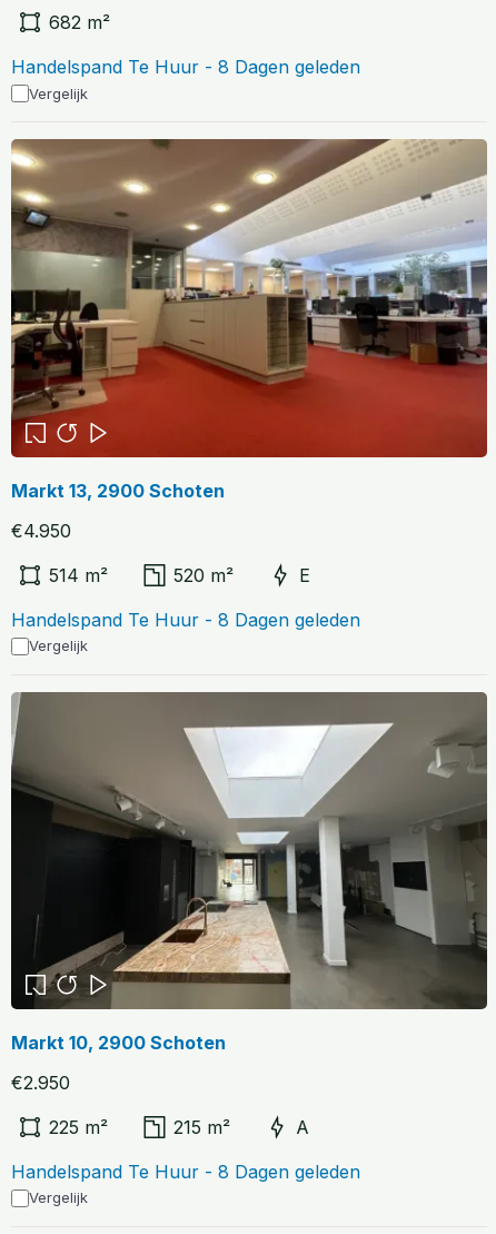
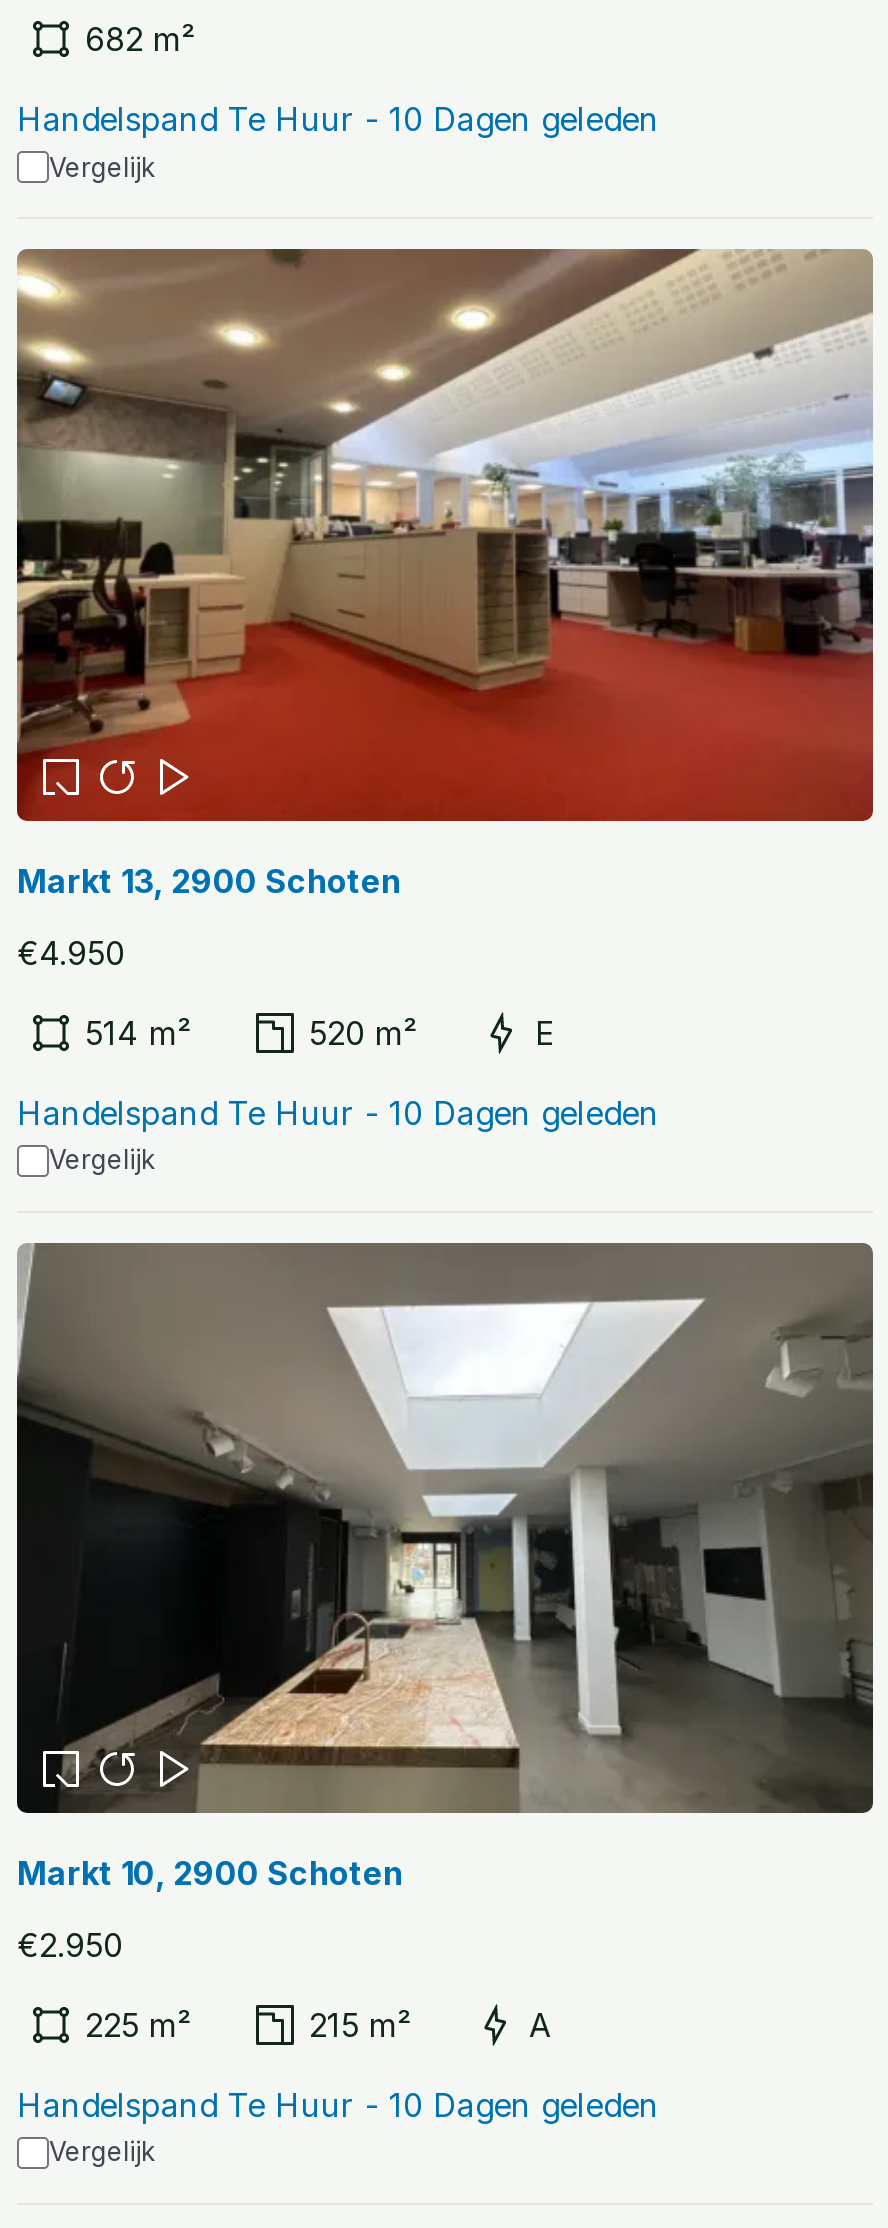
- Handelspand Te Huur - 8 Dagen geleden
+ Handelspand Te Huur - 10 Dagen geleden

- Handelspand Te Huur - 8 Dagen geleden
+ Handelspand Te Huur - 10 Dagen geleden

- Handelspand Te Huur - 8 Dagen geleden
+ Handelspand Te Huur - 10 Dagen geleden
